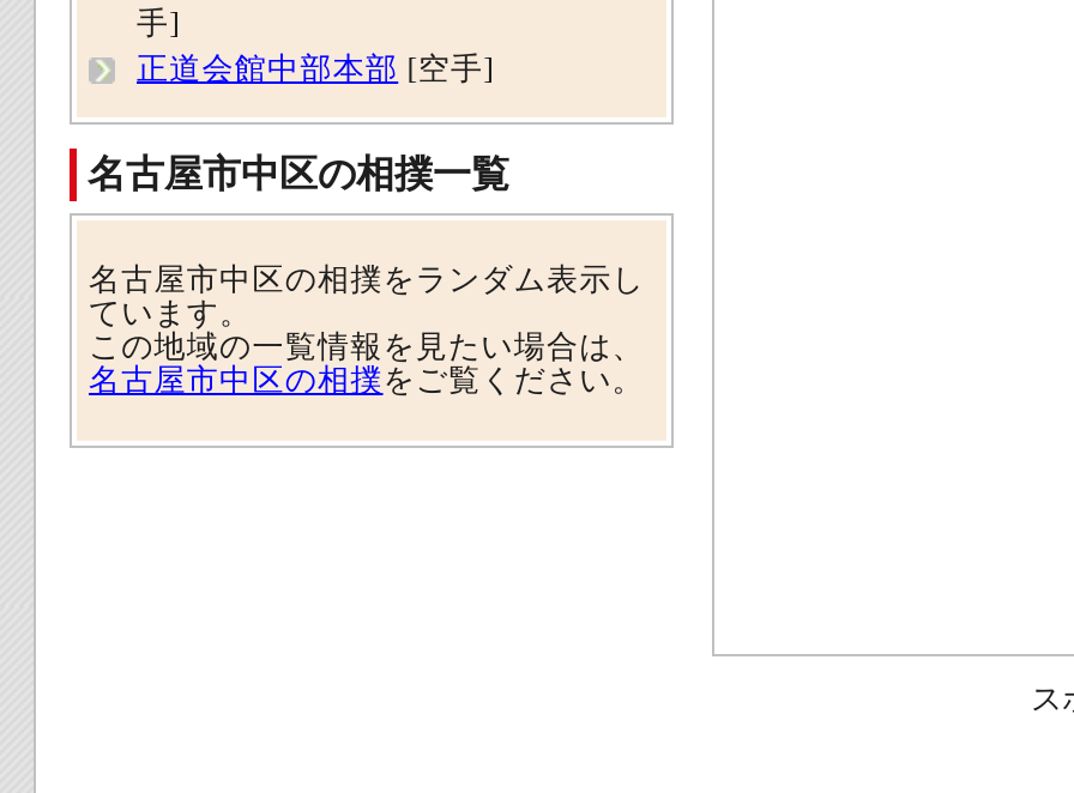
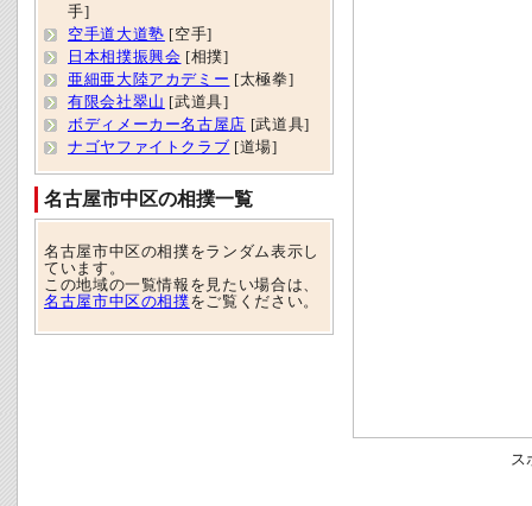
- 正道会館中部本部[空手]
+ 空手道大道塾[空手]
+ 日本相撲振興会[相撲]
+ 亜細亜大陸アカデミー[太極拳]
+ 有限会社翠山[武道具]
+ ボディメーカー名古屋店[武道具]
+ ナゴヤファイトクラブ[道場]
